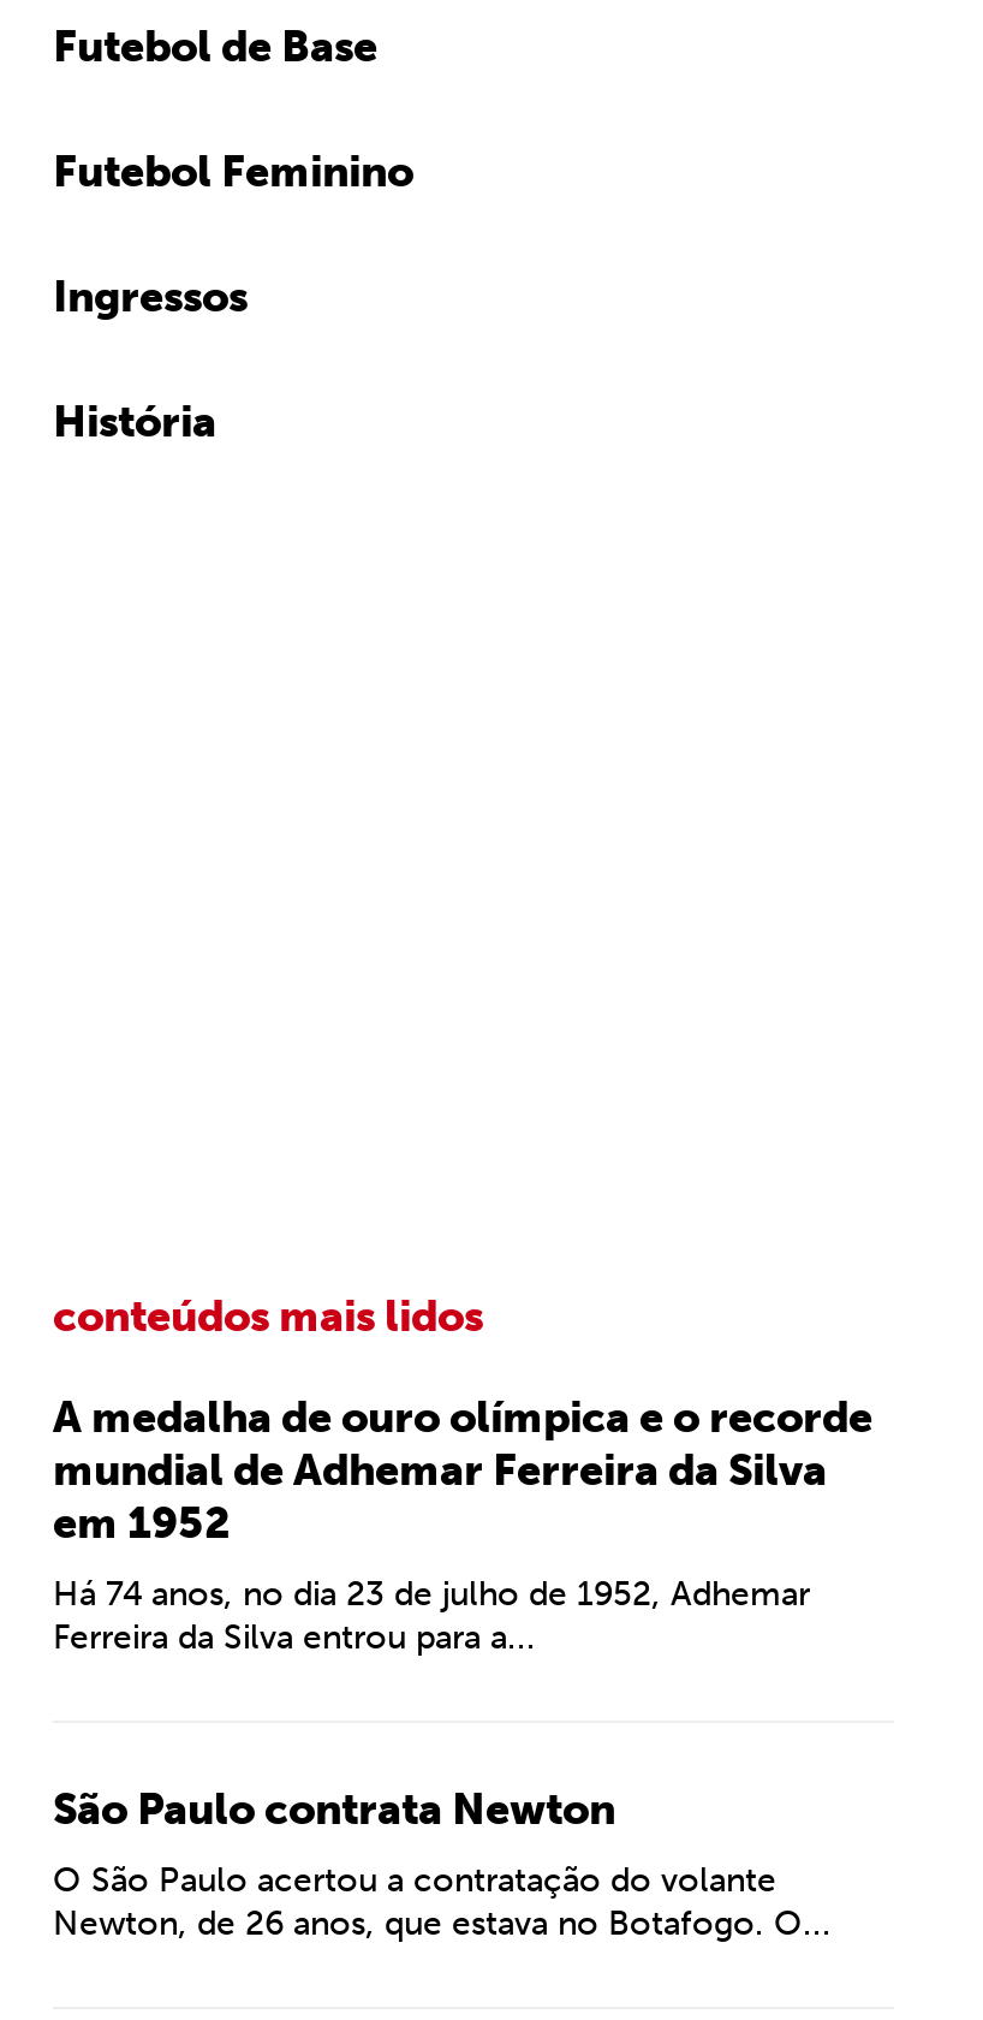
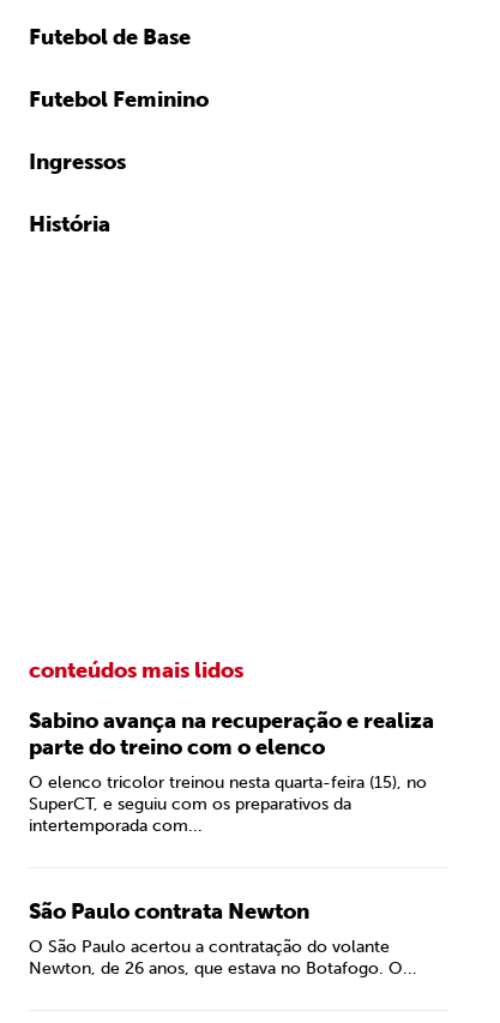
- A medalha de ouro olímpica e o recorde
- mundial de Adhemar Ferreira da Silva
- em 1952
+ Sabino avança na recuperação e realiza
+ parte do treino com o elenco

- Há 74 anos, no dia 23 de julho de 1952, Adhemar
- Ferreira da Silva entrou para a...
+ O elenco tricolor treinou nesta quarta-feira (15), no
+ SuperCT, e seguiu com os preparativos da
+ intertemporada com...
